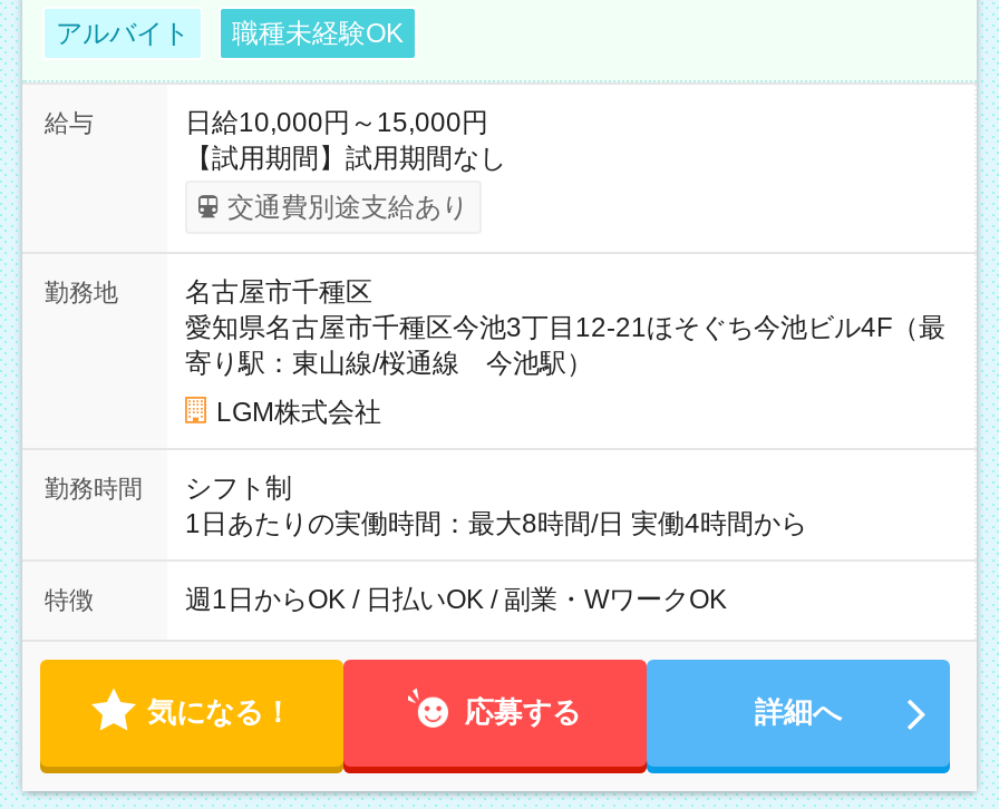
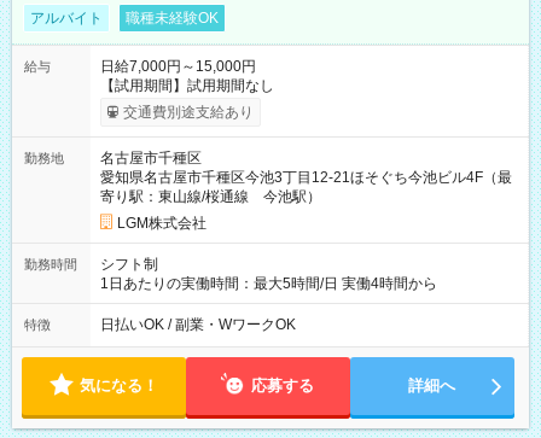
- 日給10,000円～15,000円
+ 日給7,000円～15,000円

- 1日あたりの実働時間：最大8時間/日 実働4時間から
+ 1日あたりの実働時間：最大5時間/日 実働4時間から

- 週1日からOK / 日払いOK / 副業・WワークOK
+ 日払いOK / 副業・WワークOK
